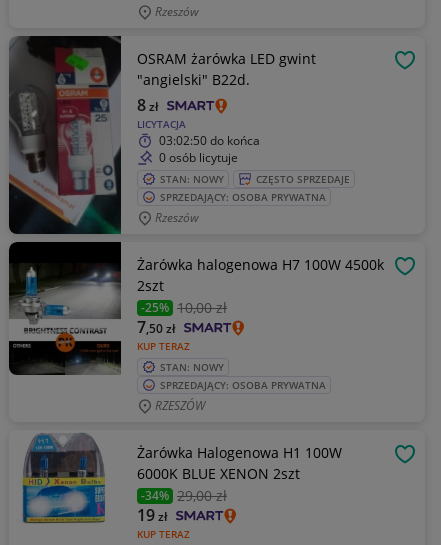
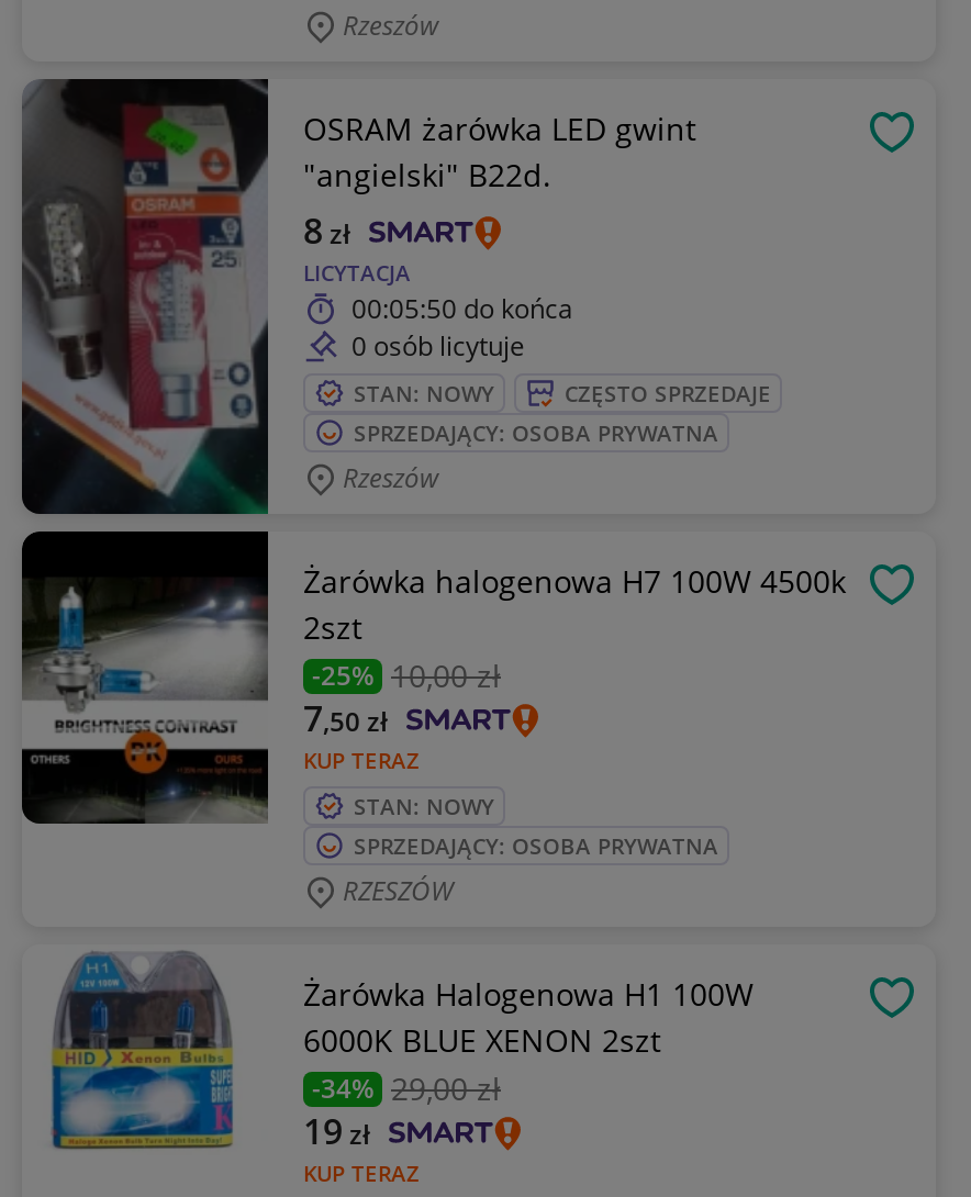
- 03:02:50 do końca
+ 00:05:50 do końca
